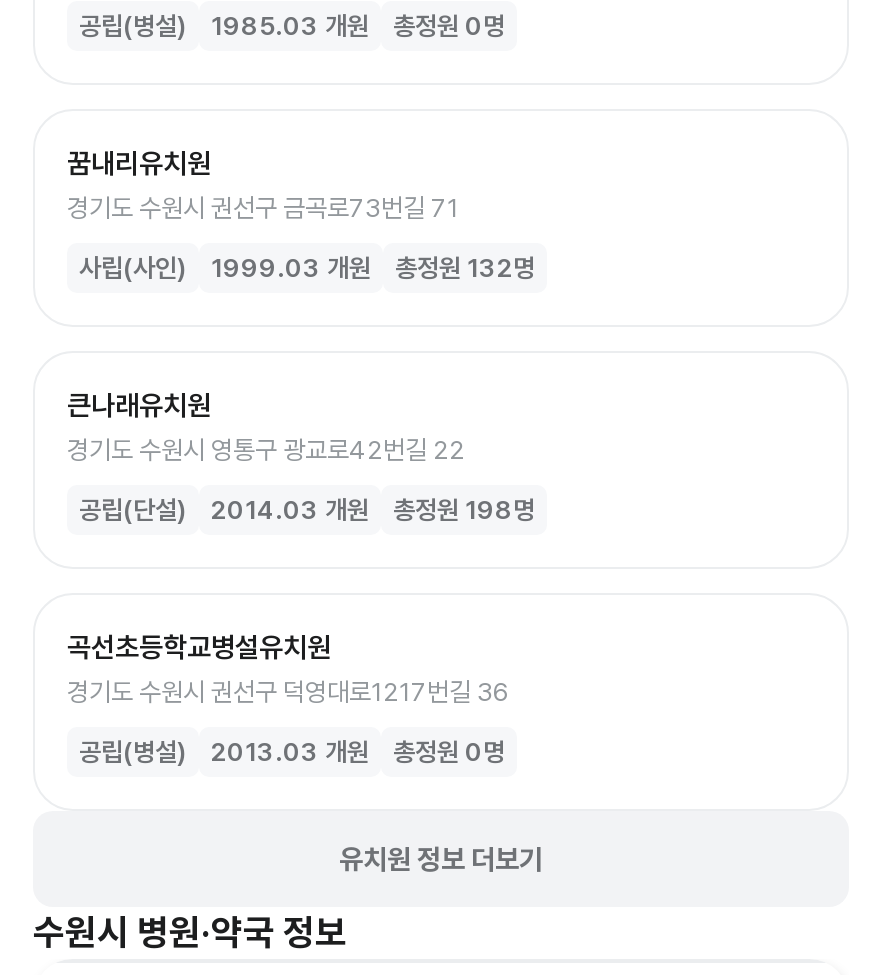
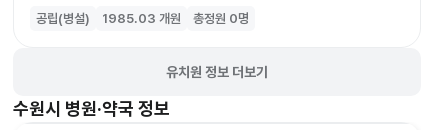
- 꿈내리유치원
- 경기도 수원시 권선구 금곡로73번길 71
- 사립(사인)
- 1999.03 개원
- 총정원 132명

- 큰나래유치원
- 경기도 수원시 영통구 광교로42번길 22
- 공립(단설)
- 2014.03 개원
- 총정원 198명

- 곡선초등학교병설유치원
- 경기도 수원시 권선구 덕영대로1217번길 36
- 공립(병설)
- 2013.03 개원
- 총정원 0명
